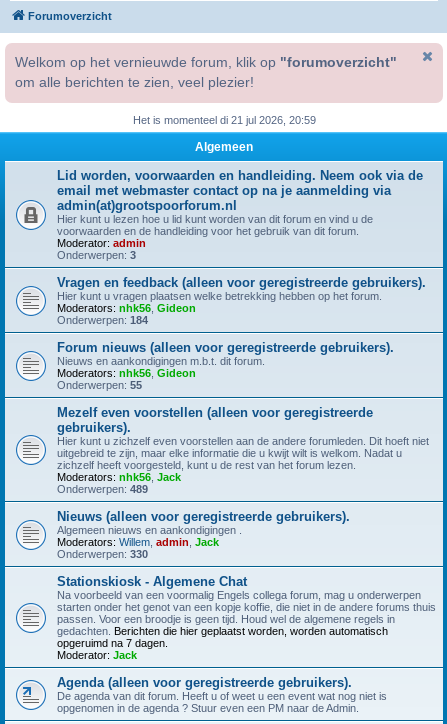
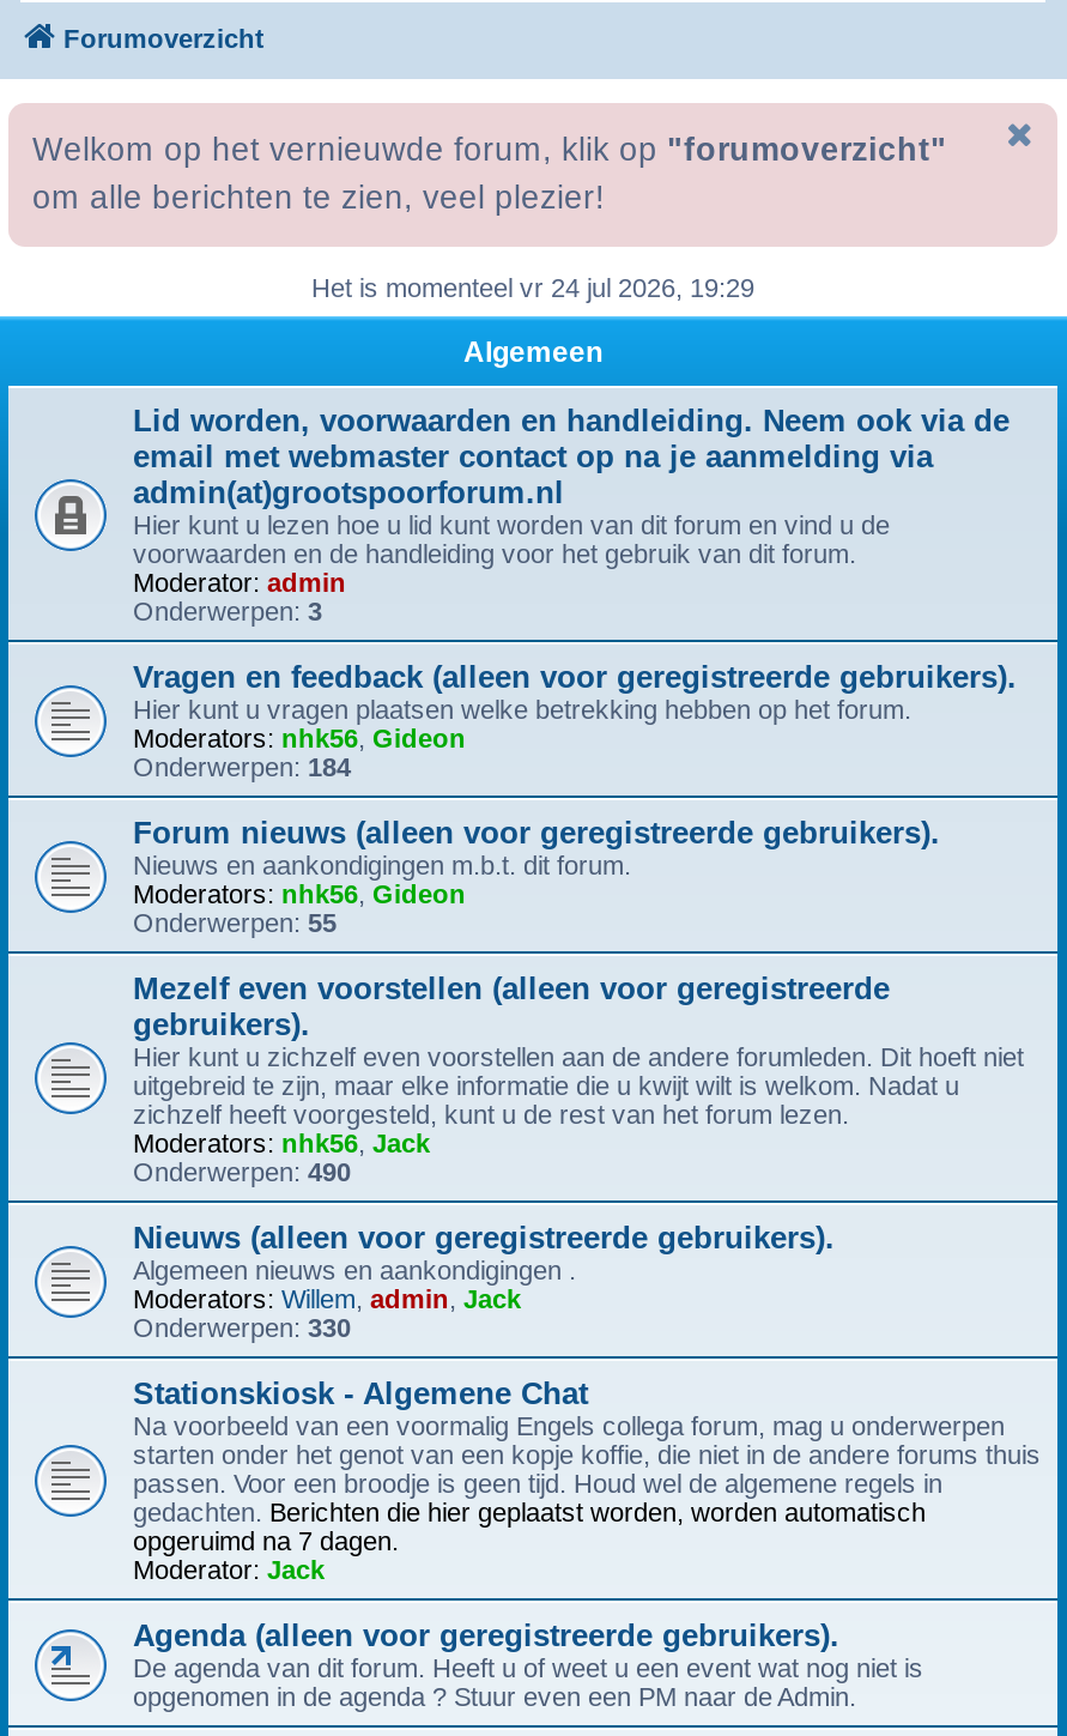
- Het is momenteel di 21 jul 2026, 20:59
+ Het is momenteel vr 24 jul 2026, 19:29

- Onderwerpen: 489
+ Onderwerpen: 490
